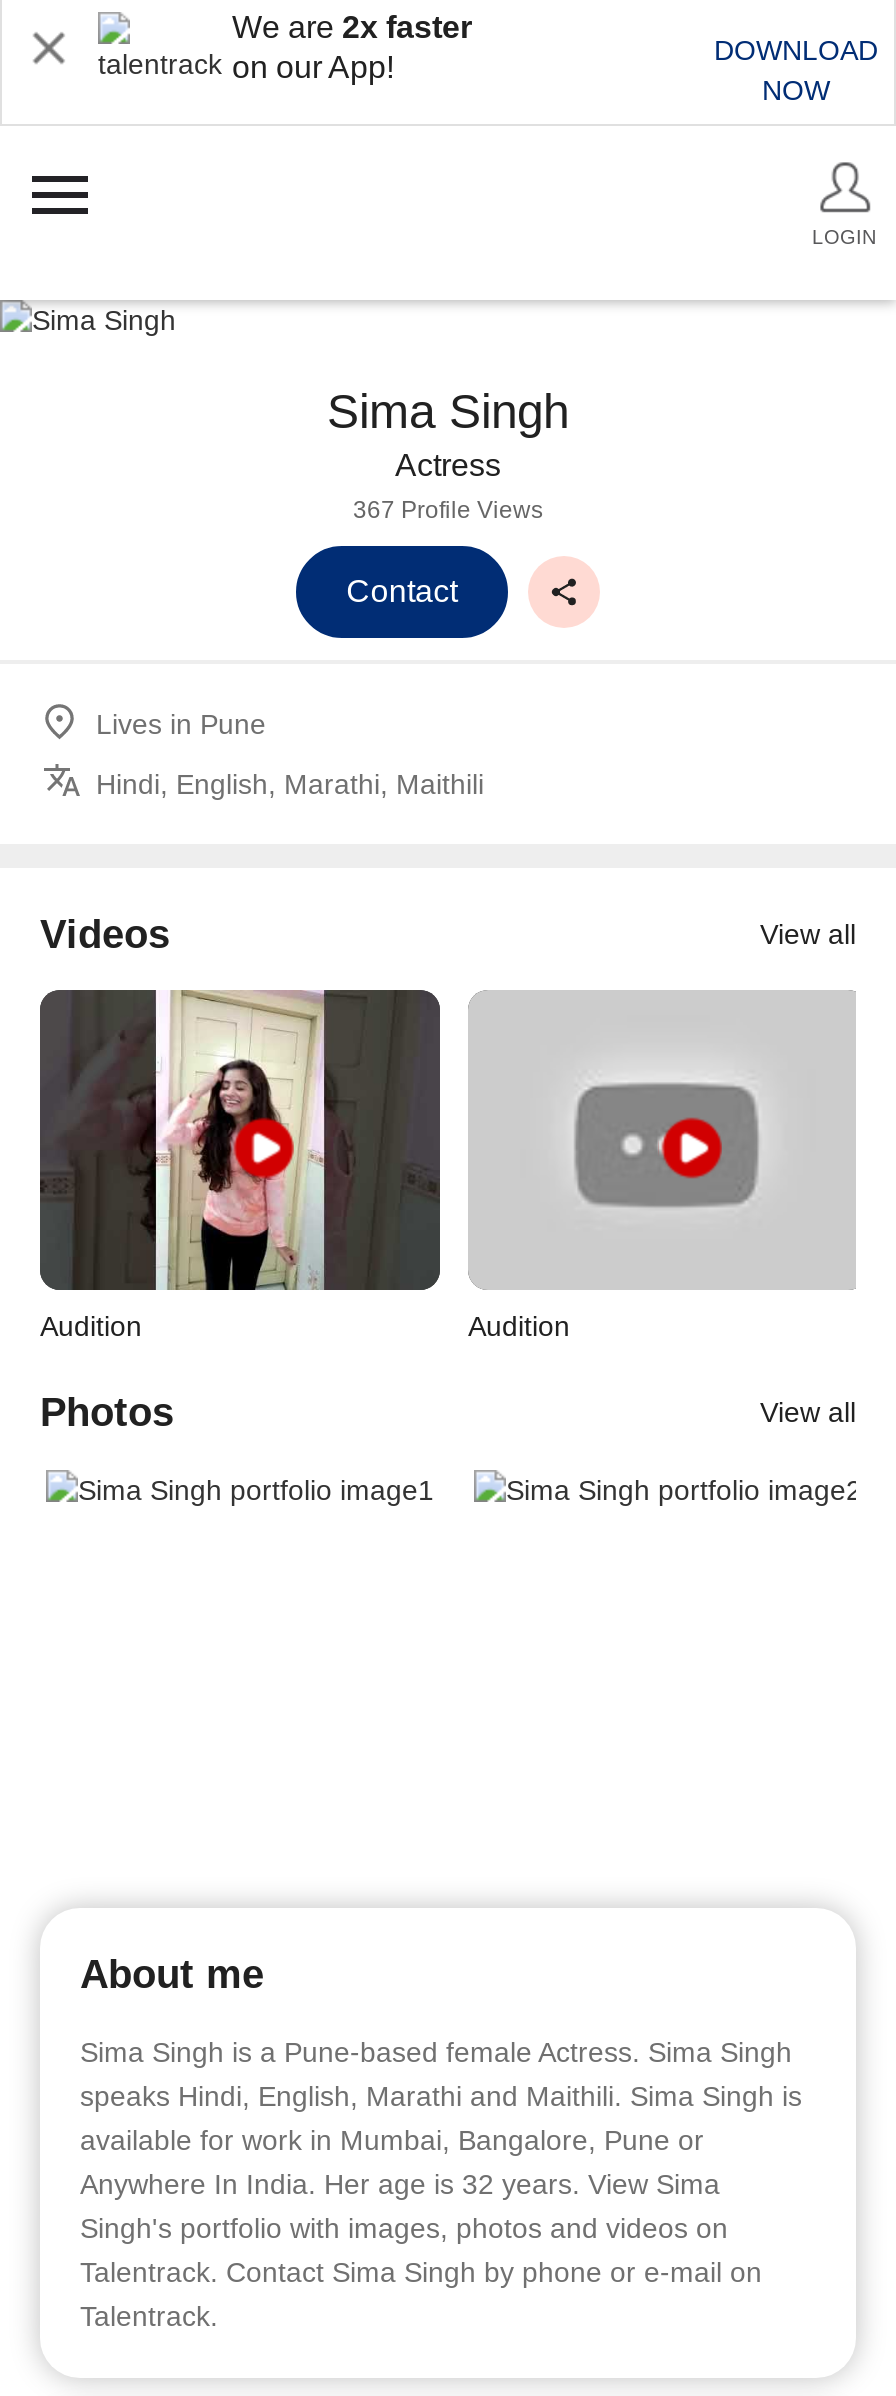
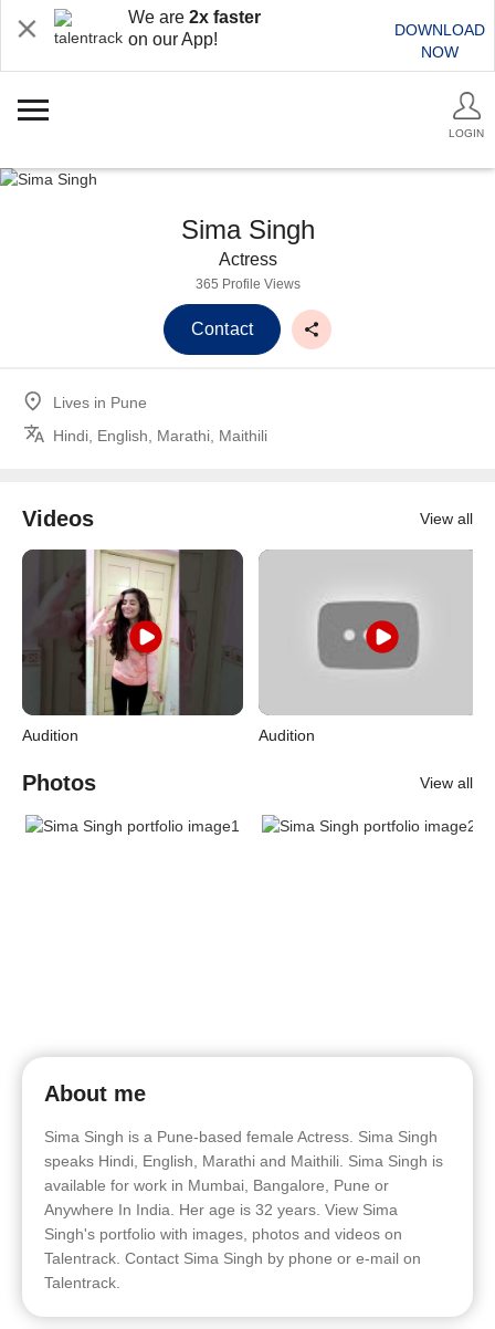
- 367 Profile Views
+ 365 Profile Views
